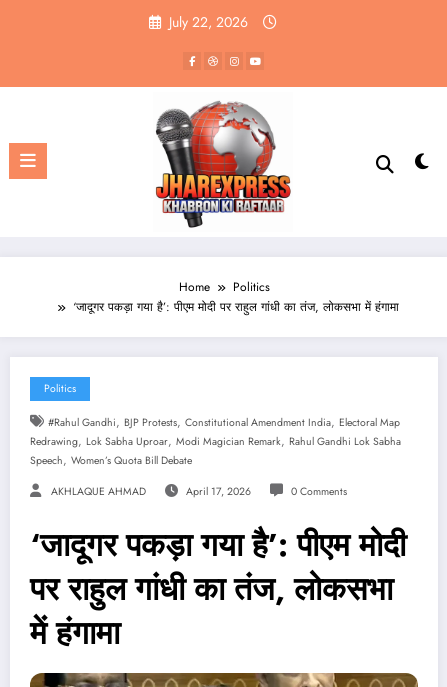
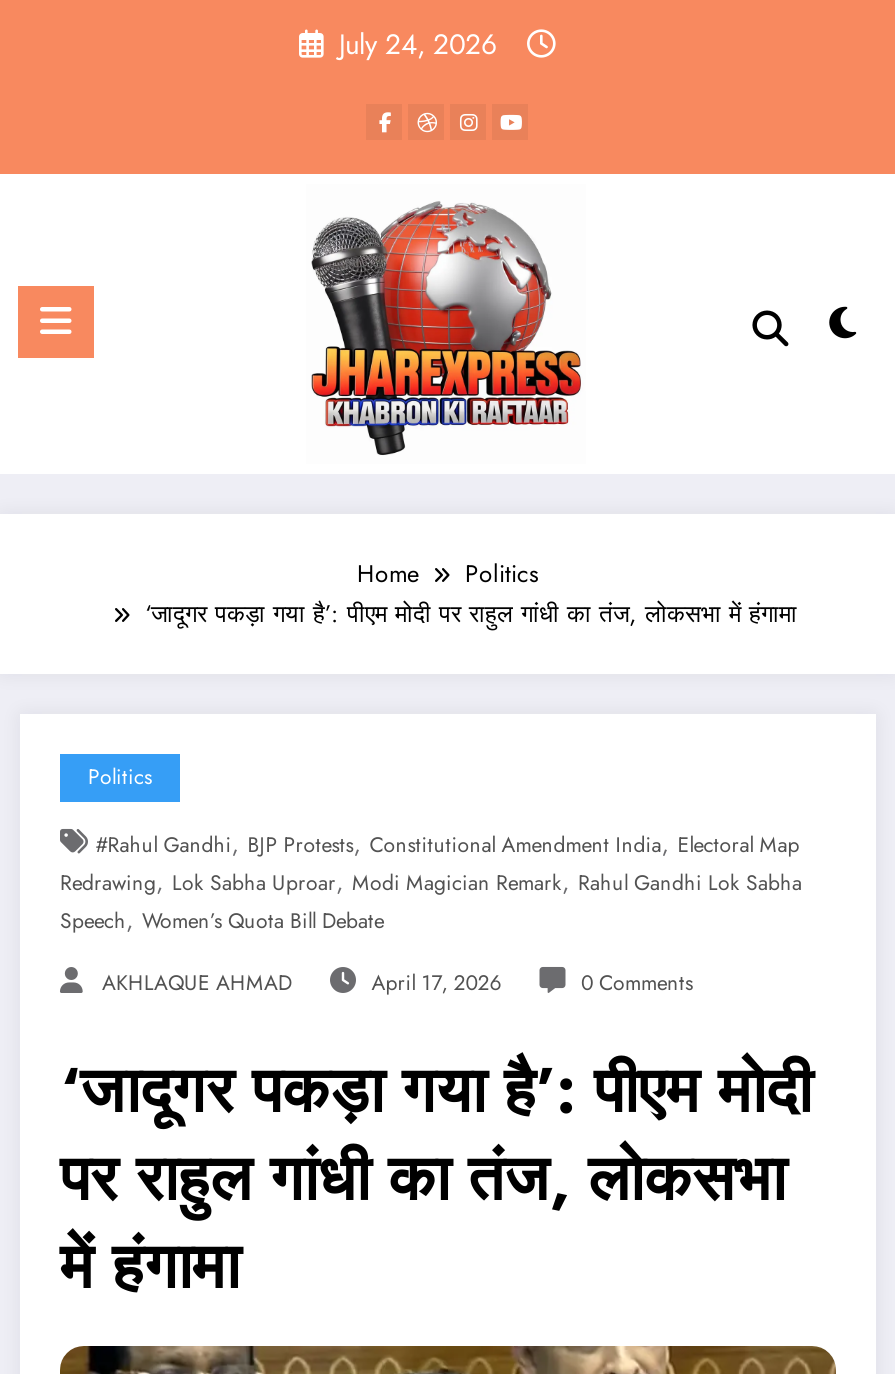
- July 22, 2026
+ July 24, 2026
